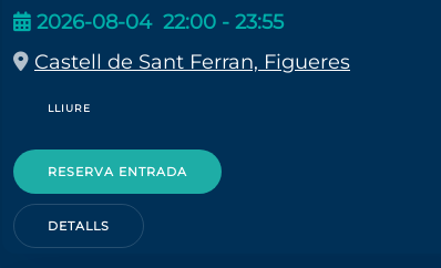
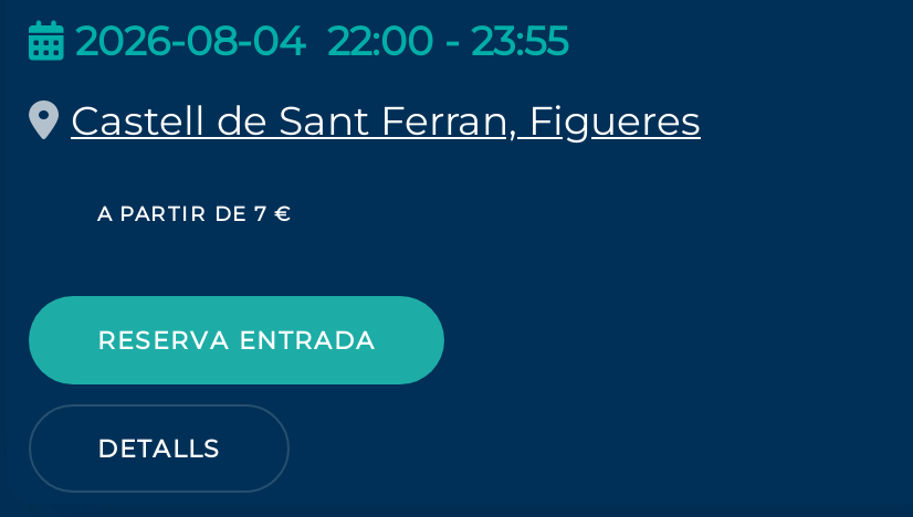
- LLIURE
+ A PARTIR DE 7 €
